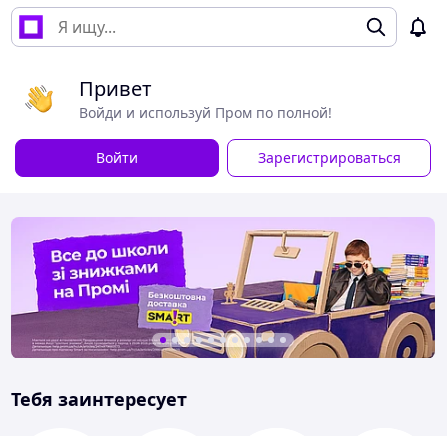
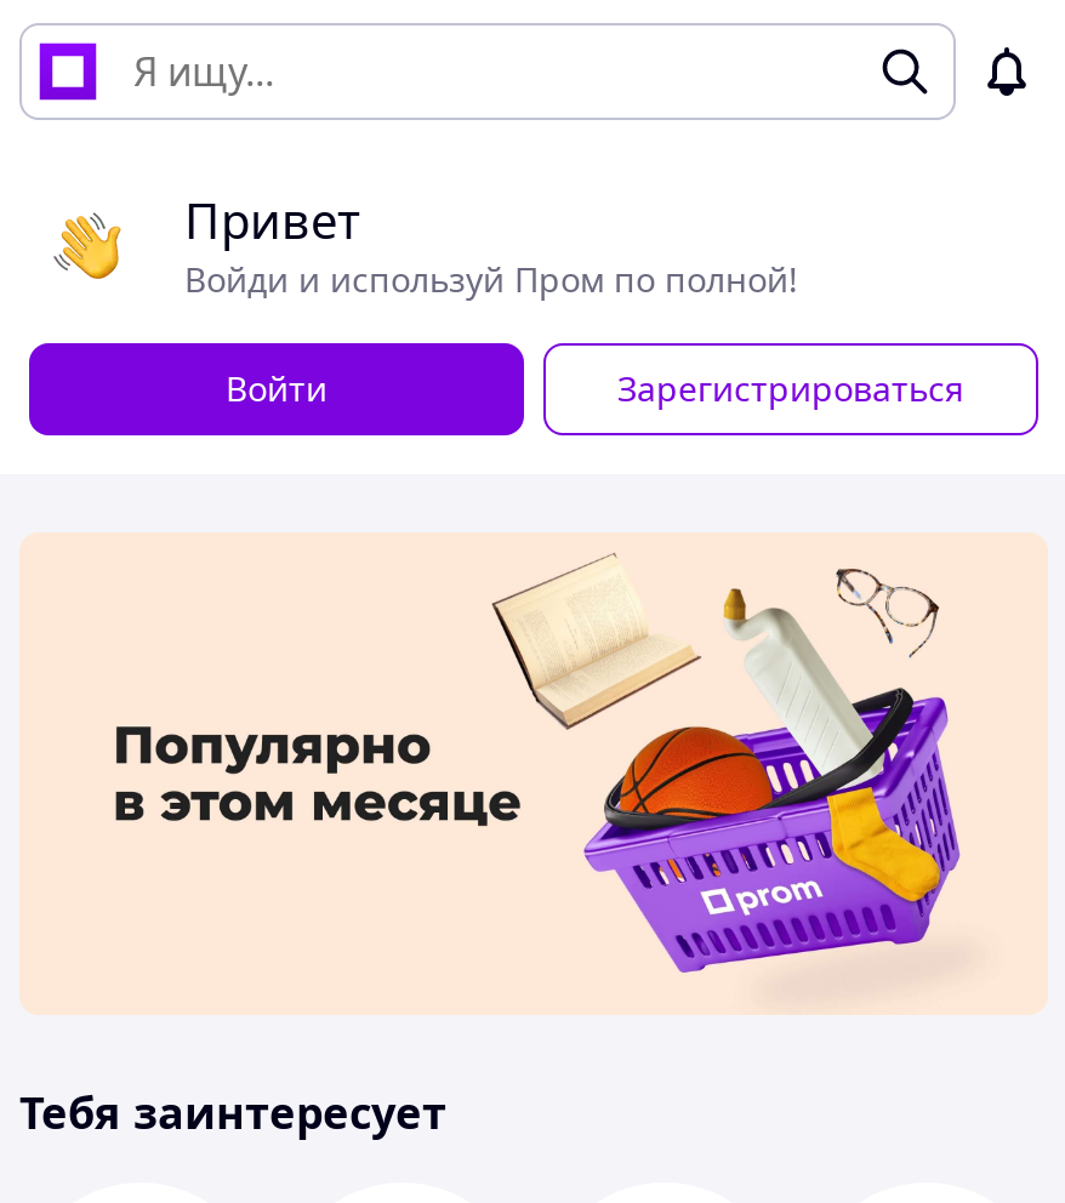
- [image]
+ [image]
